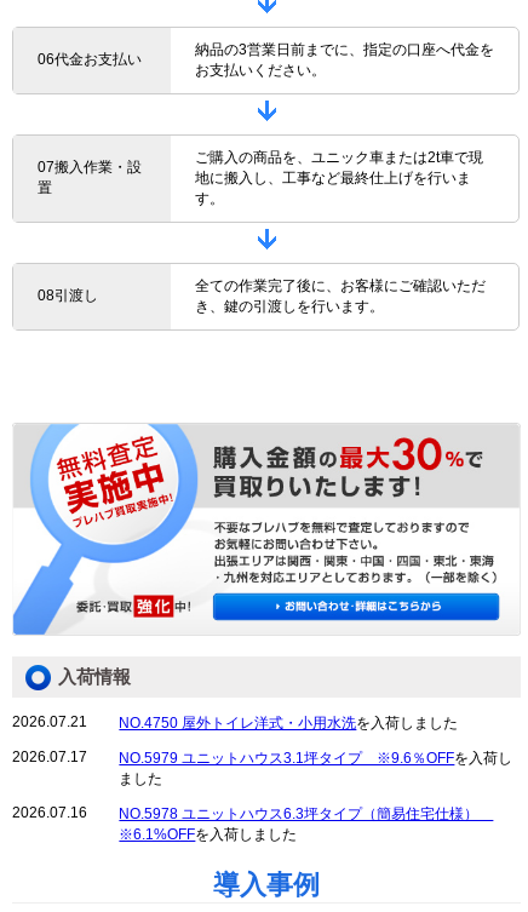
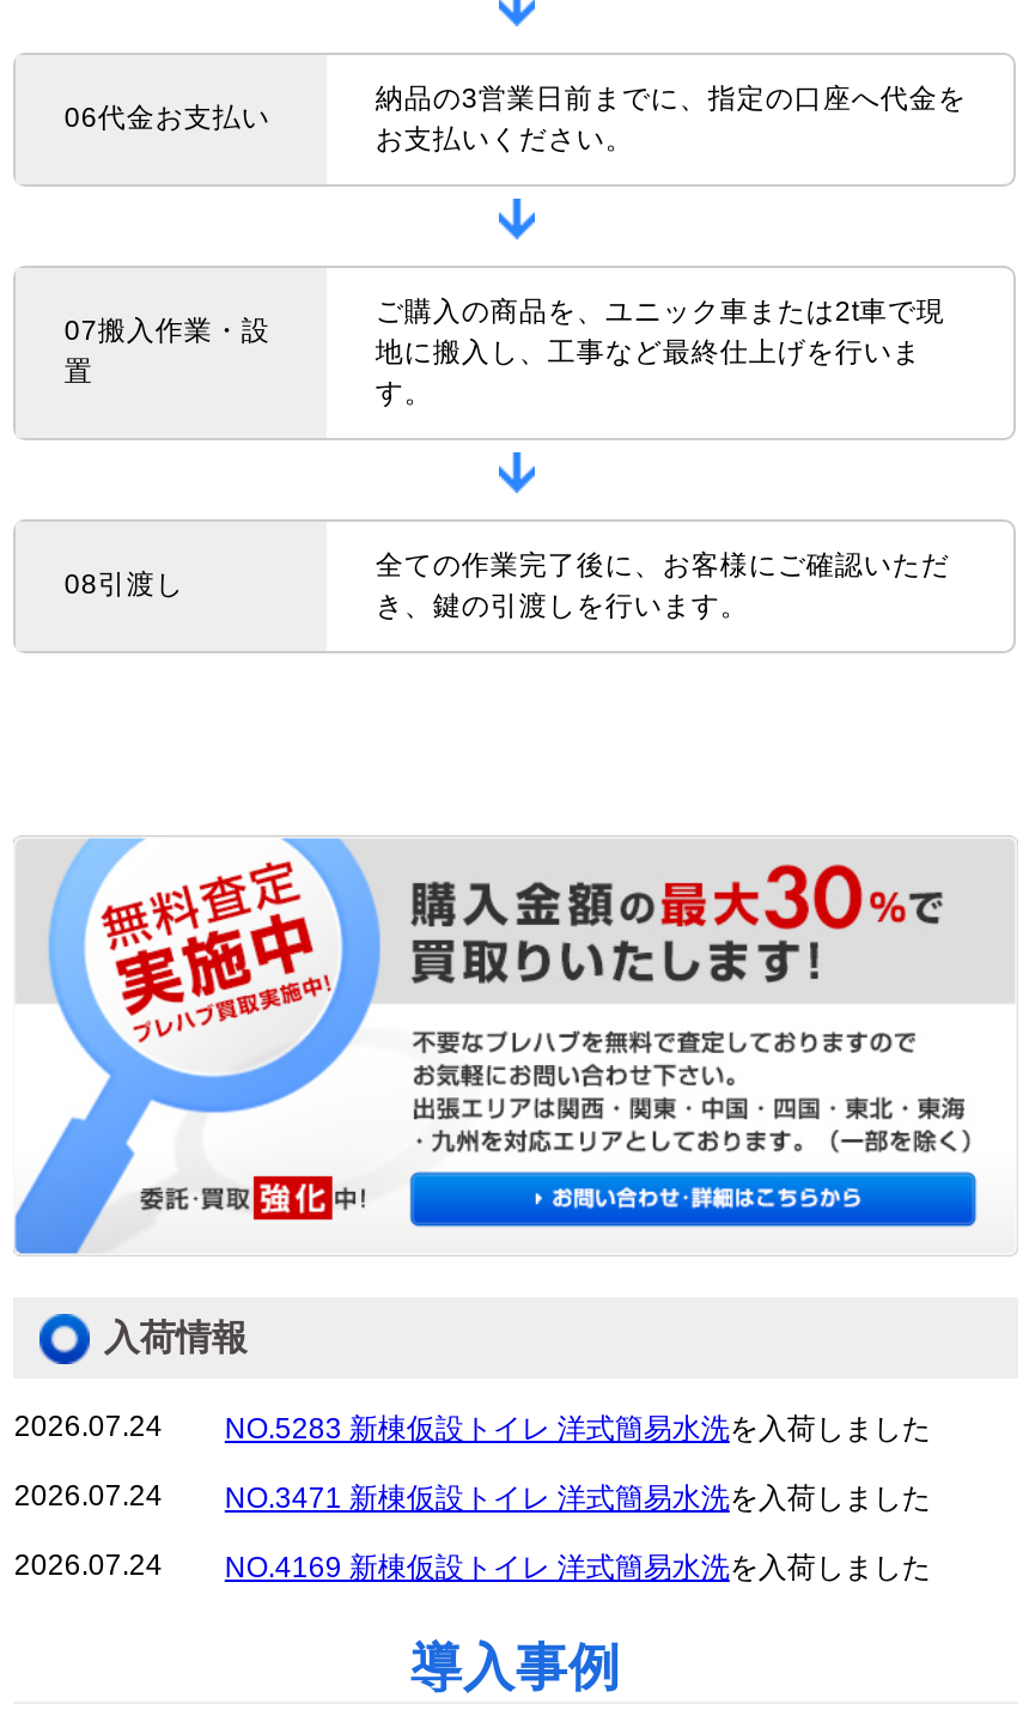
- 2026.07.21
- NO.4750 屋外トイレ洋式・小用水洗を入荷しました
+ 2026.07.24
+ NO.5283 新棟仮設トイレ 洋式簡易水洗を入荷しました

- 2026.07.17
- NO.5979 ユニットハウス3.1坪タイプ ※9.6％OFFを入荷し
- ました
+ 2026.07.24
+ NO.3471 新棟仮設トイレ 洋式簡易水洗を入荷しました

- 2026.07.16
- NO.5978 ユニットハウス6.3坪タイプ（簡易住宅仕様）
- ※6.1%OFFを入荷しました
+ 2026.07.24
+ NO.4169 新棟仮設トイレ 洋式簡易水洗を入荷しました
